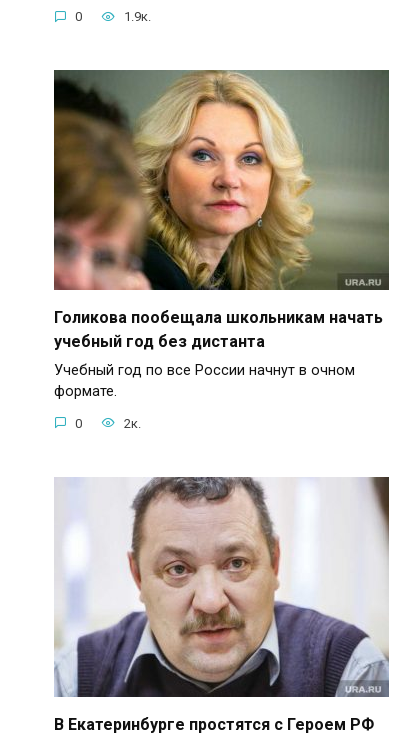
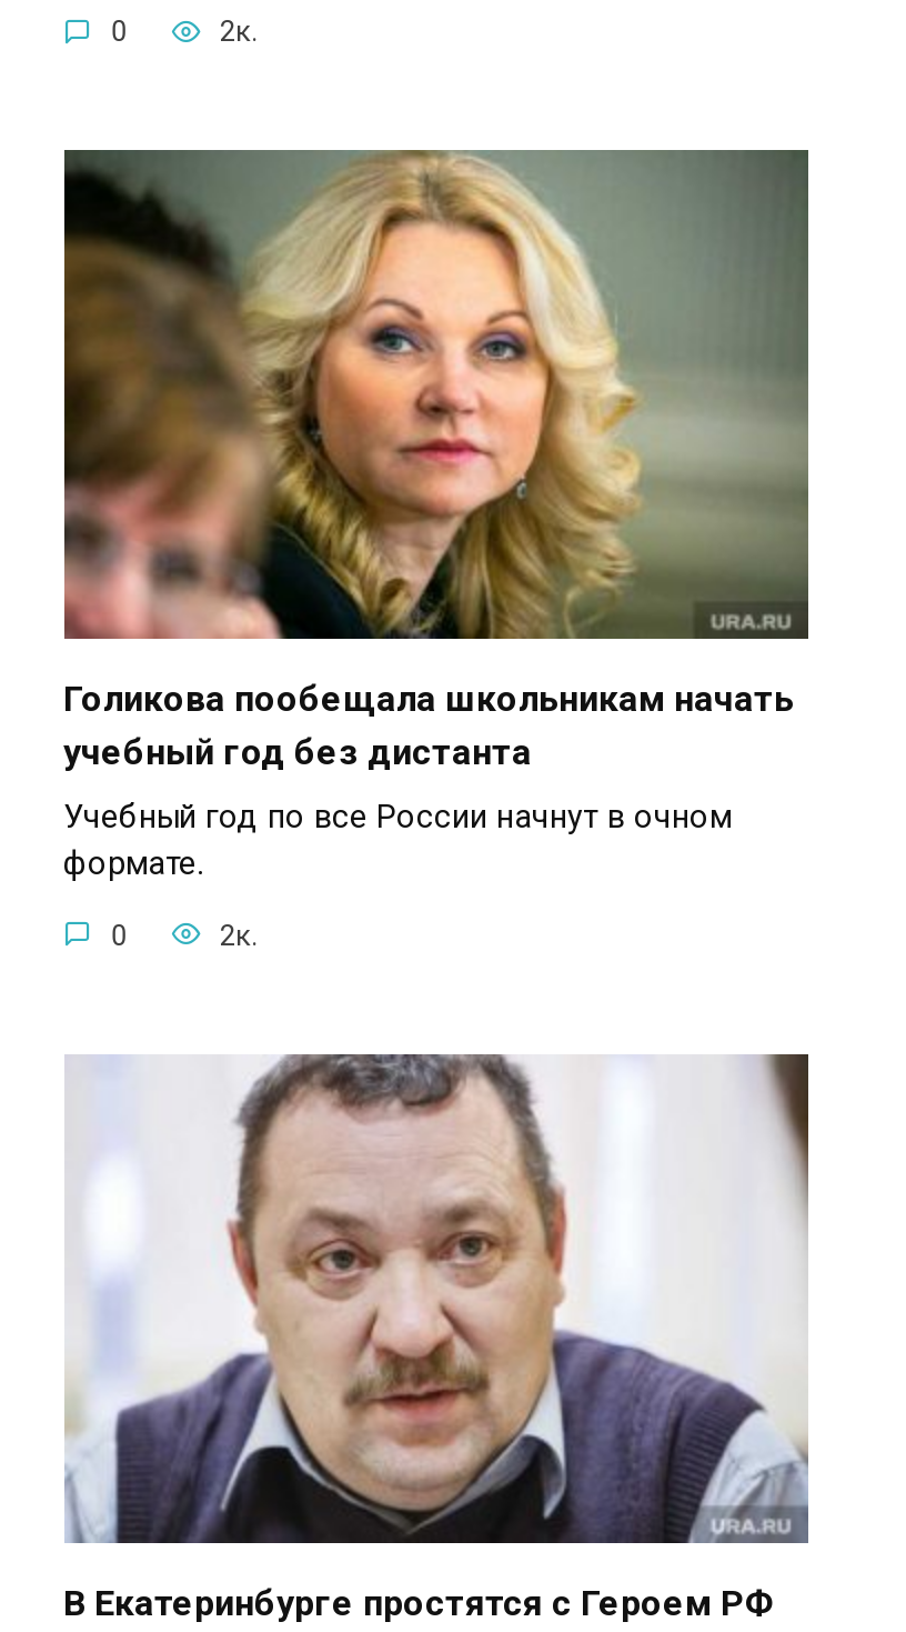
- 1.9к.
+ 2к.
